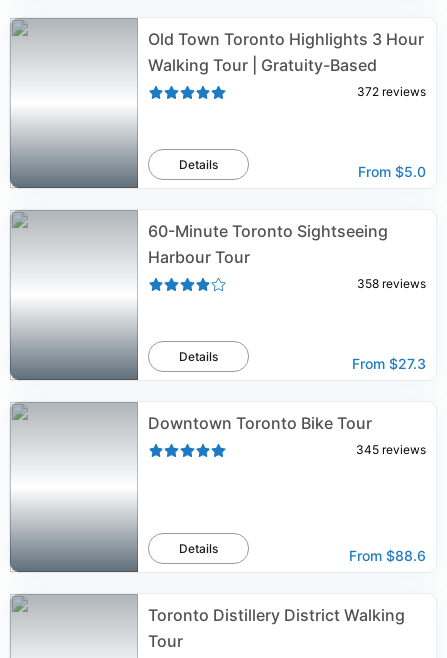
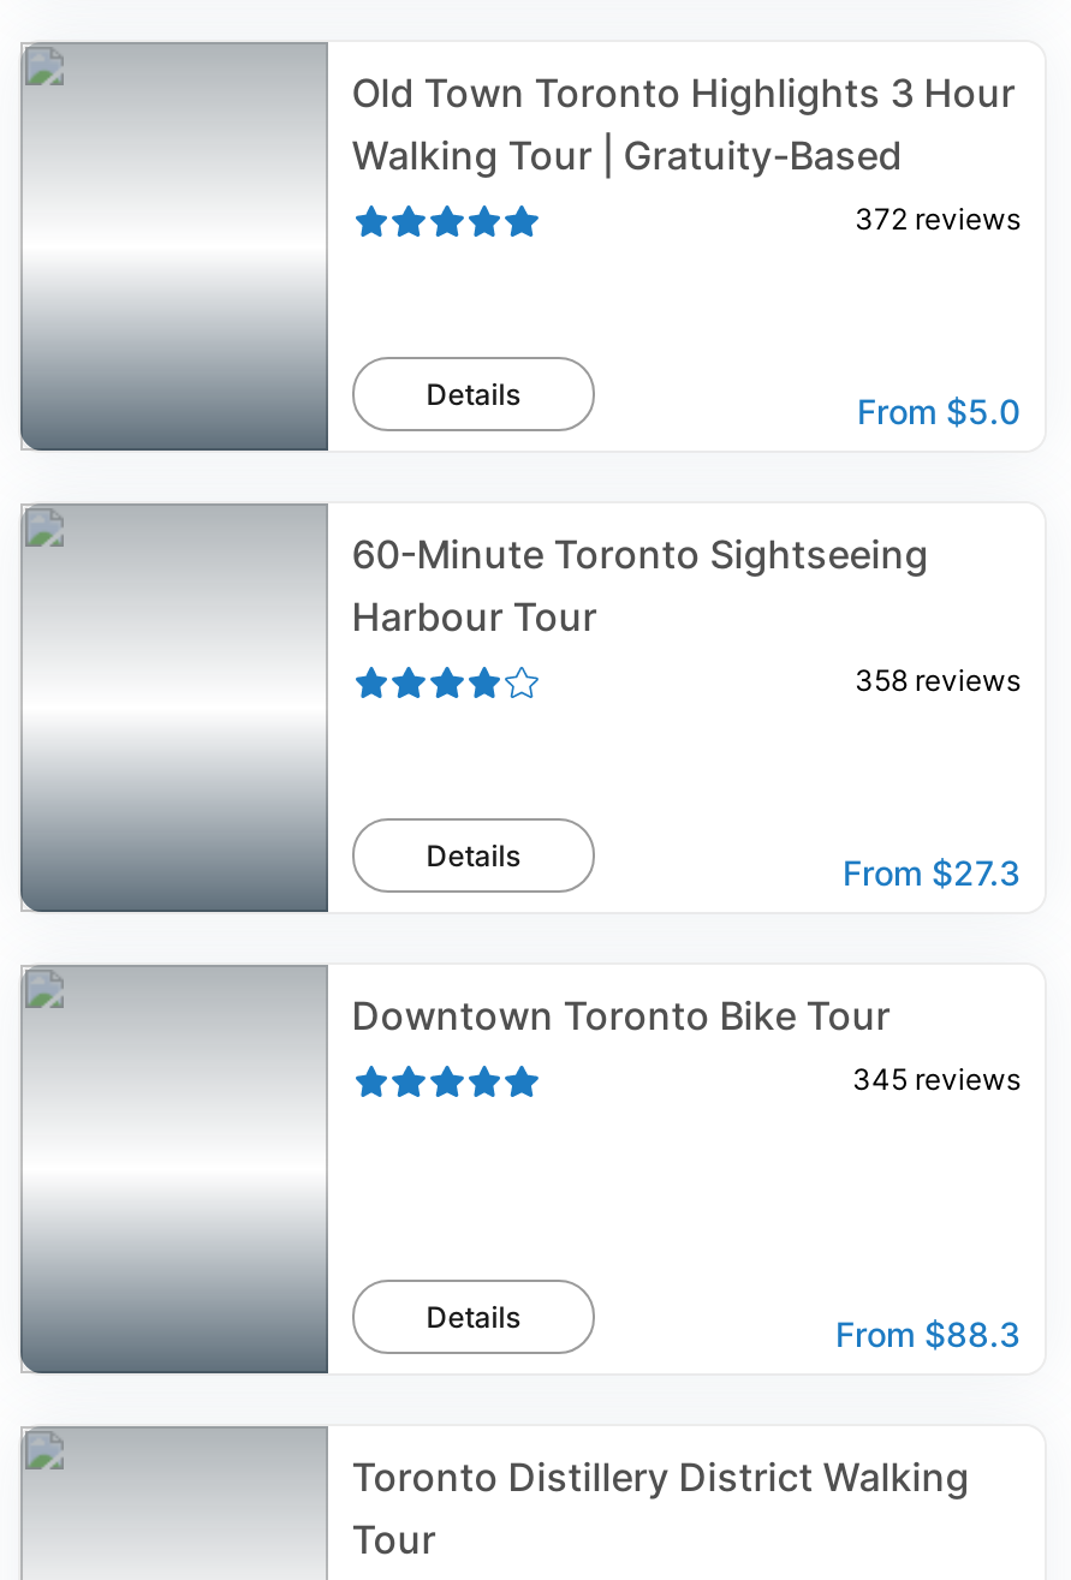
- From $88.6
+ From $88.3
